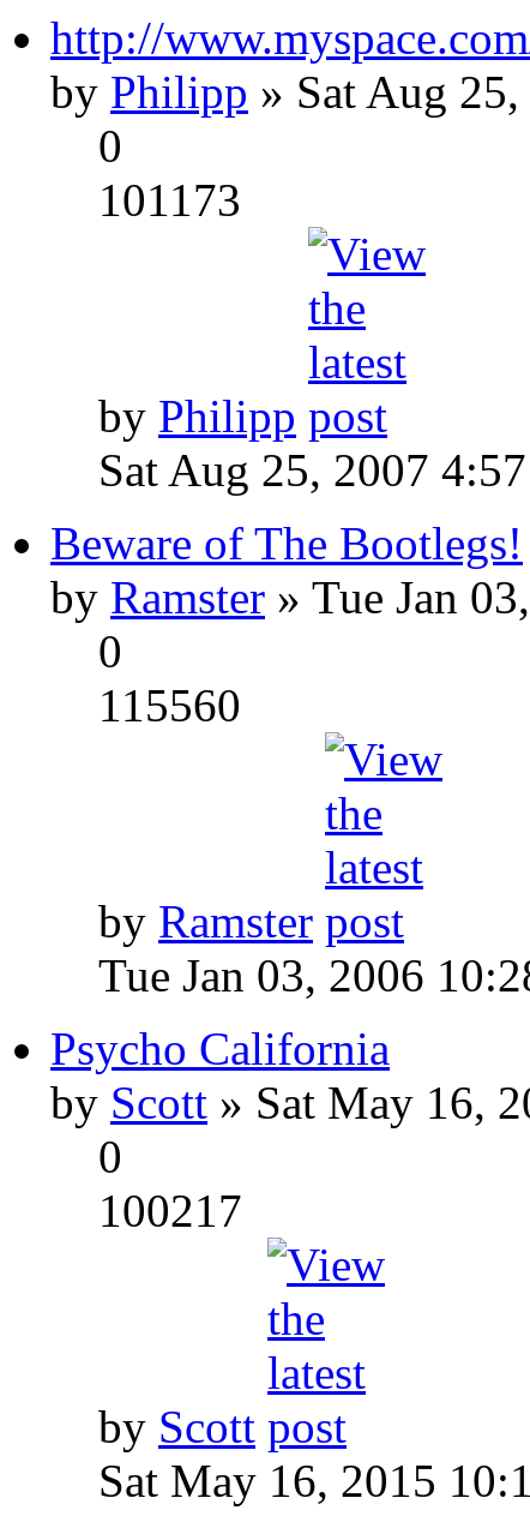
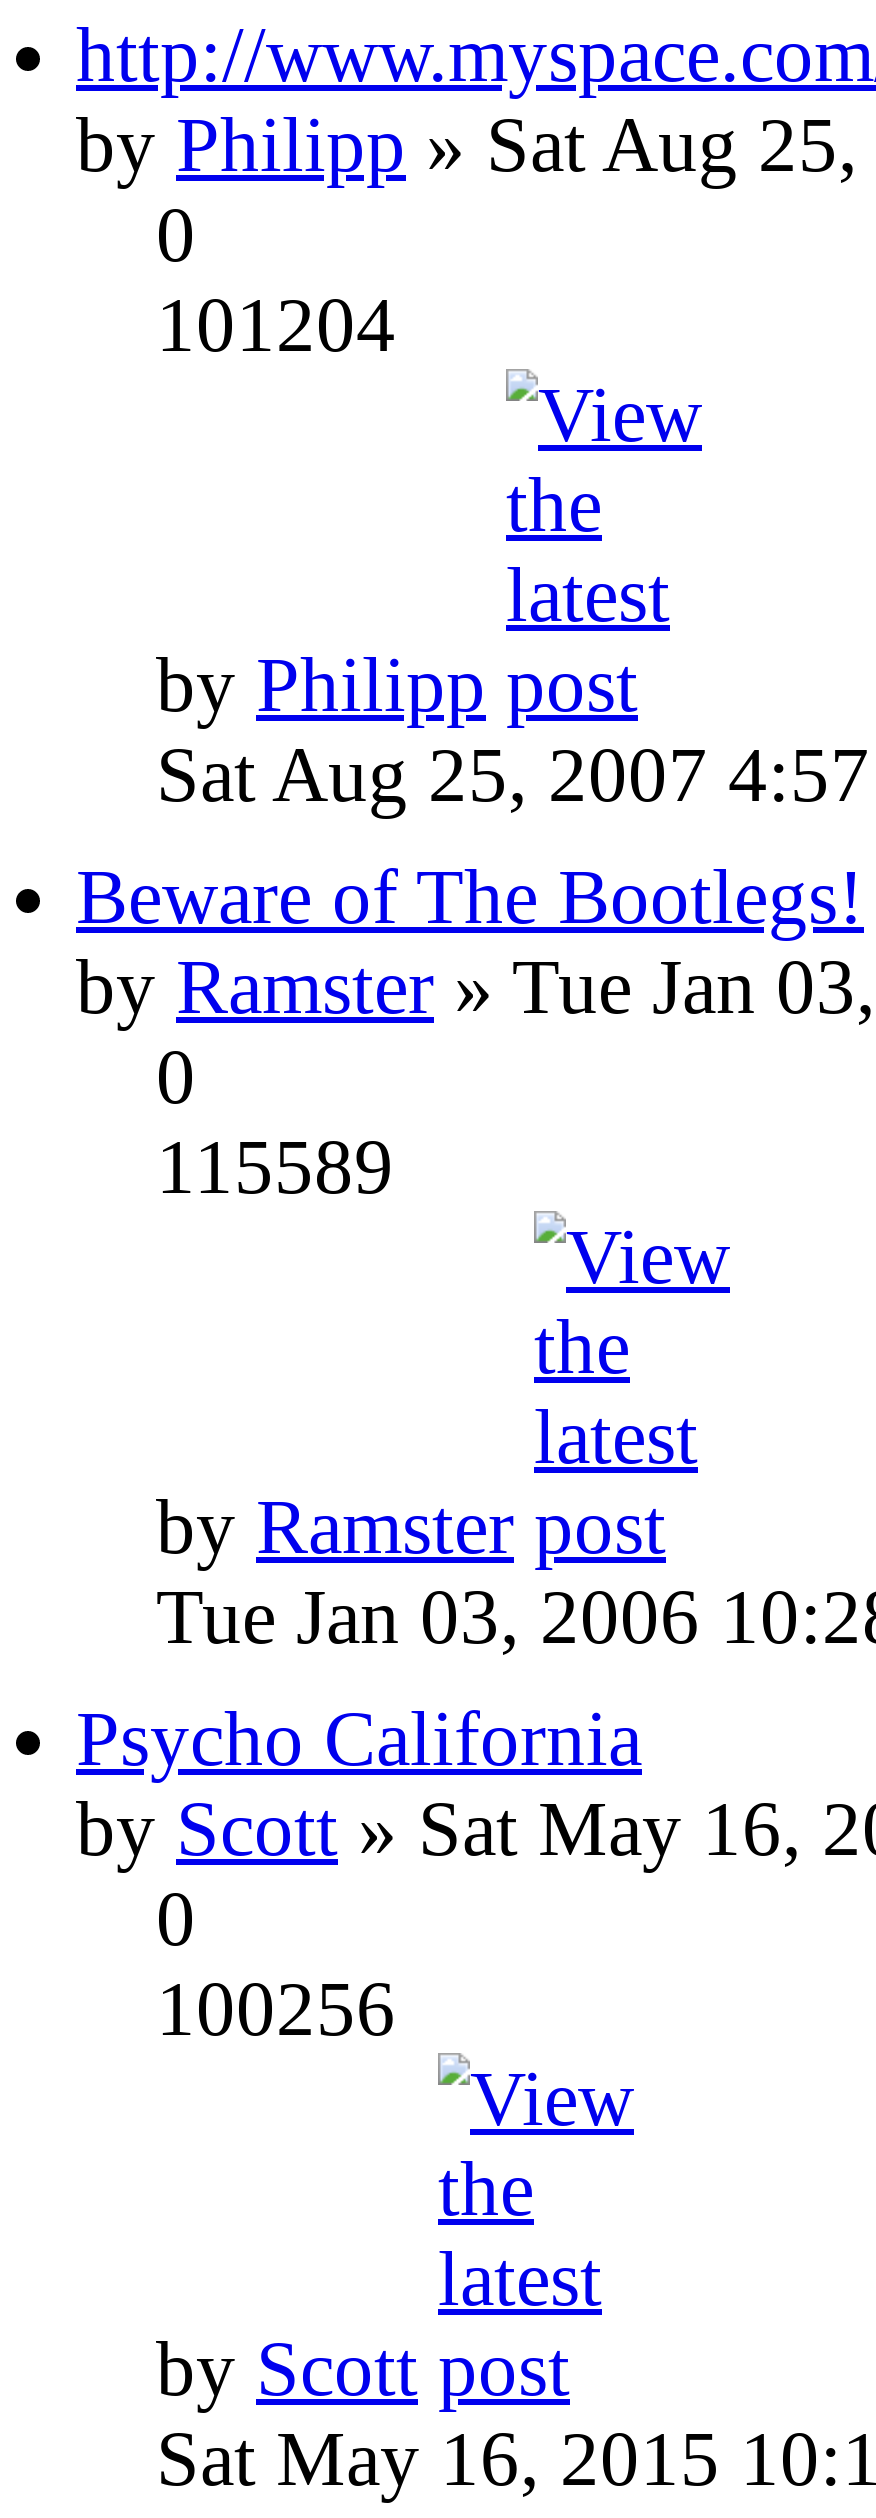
- 101173
+ 101204

- 115560
+ 115589

- 100217
+ 100256
